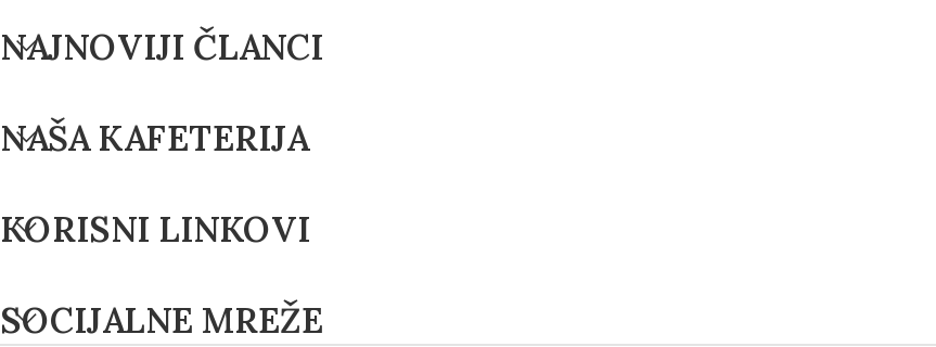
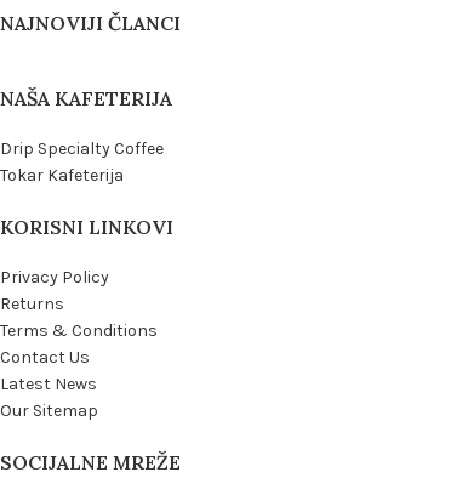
+ Drip Specialty Coffee
+ Tokar Kafeterija

+ Privacy Policy
+ Returns
+ Terms & Conditions
+ Contact Us
+ Latest News
+ Our Sitemap
